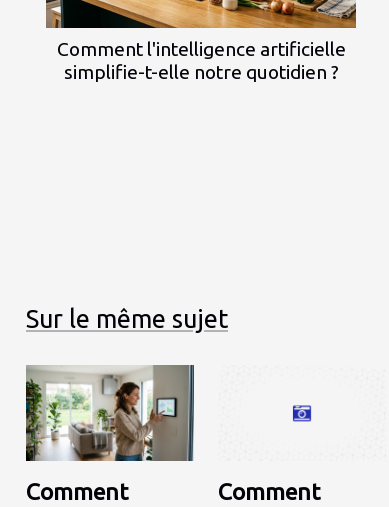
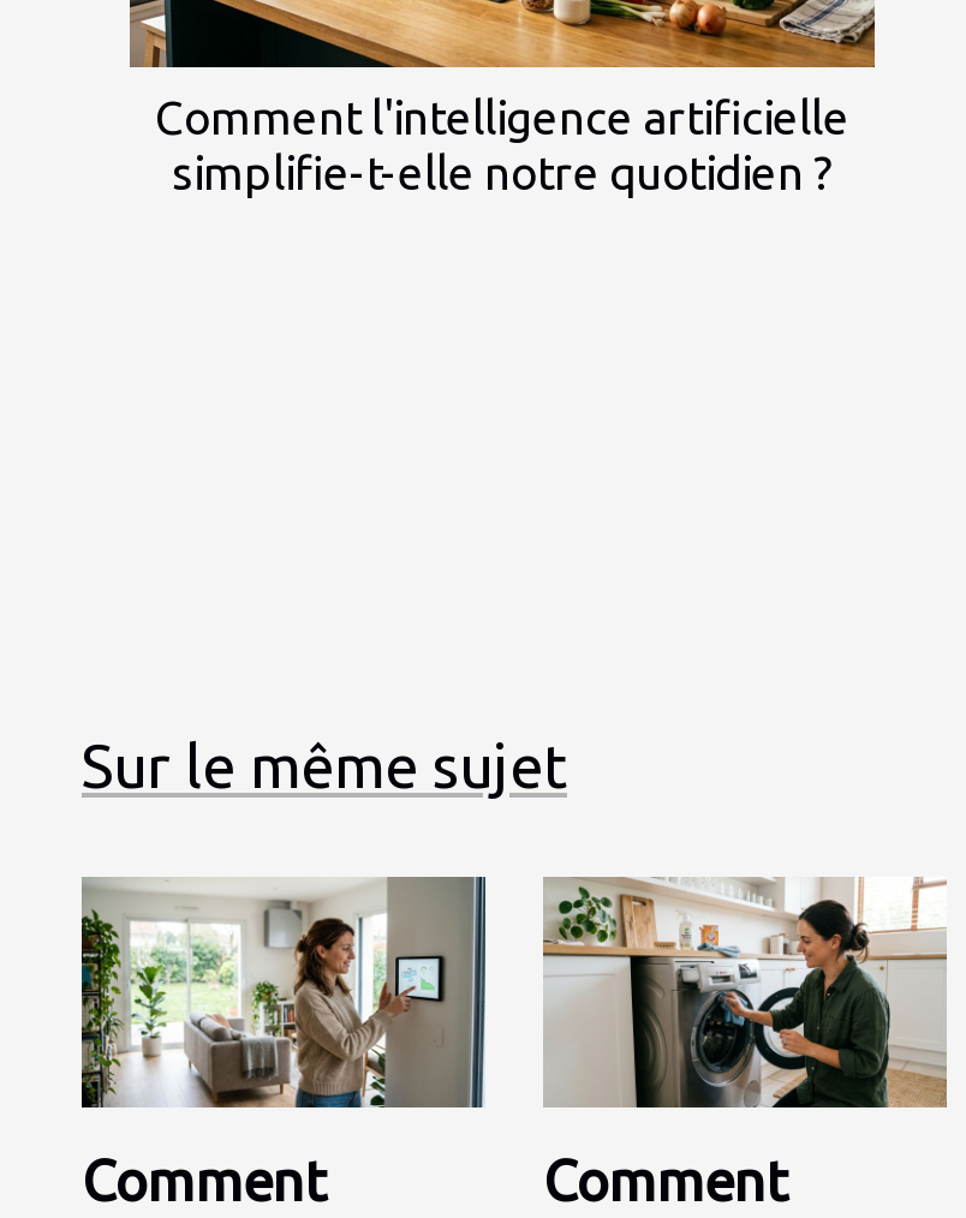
+ [image]
